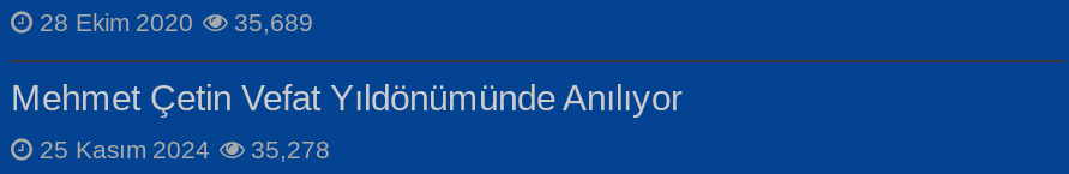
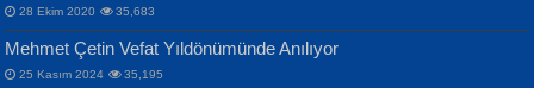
- 28 Ekim 2020 35,689
+ 28 Ekim 2020 35,683

- 25 Kasım 2024 35,278
+ 25 Kasım 2024 35,195
